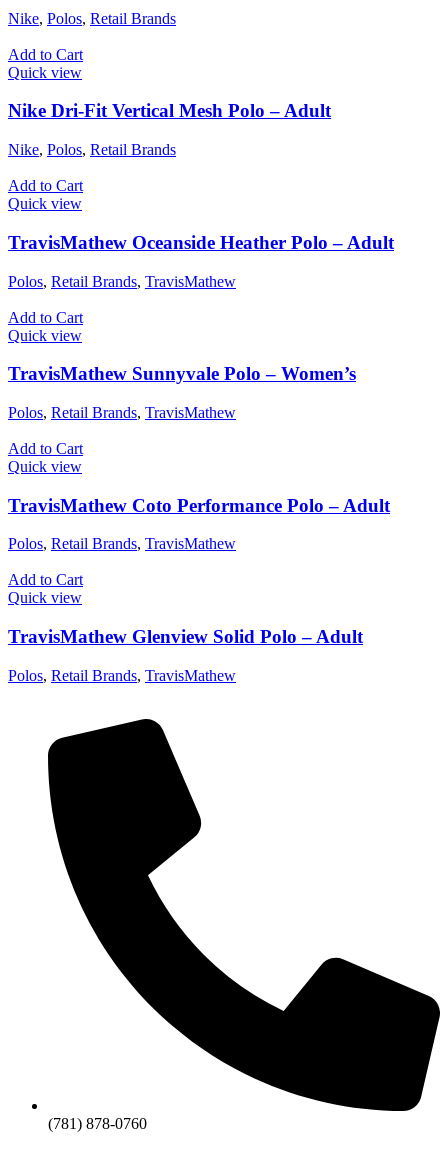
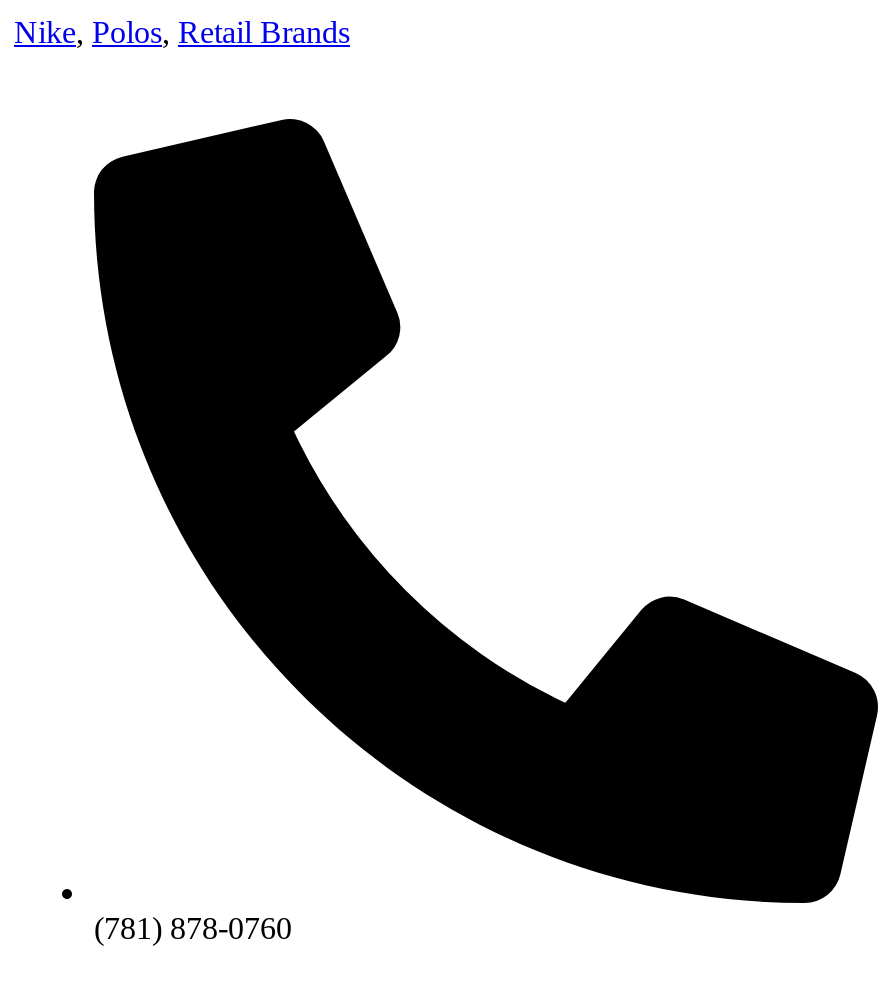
- Add to Cart
- Quick view
- Nike Dri-Fit Vertical Mesh Polo – Adult
- Nike, Polos, Retail Brands
- Add to Cart
- Quick view
- TravisMathew Oceanside Heather Polo – Adult
- Polos, Retail Brands, TravisMathew
- Add to Cart
- Quick view
- TravisMathew Sunnyvale Polo – Women’s
- Polos, Retail Brands, TravisMathew
- Add to Cart
- Quick view
- TravisMathew Coto Performance Polo – Adult
- Polos, Retail Brands, TravisMathew
- Add to Cart
- Quick view
- TravisMathew Glenview Solid Polo – Adult
- Polos, Retail Brands, TravisMathew
